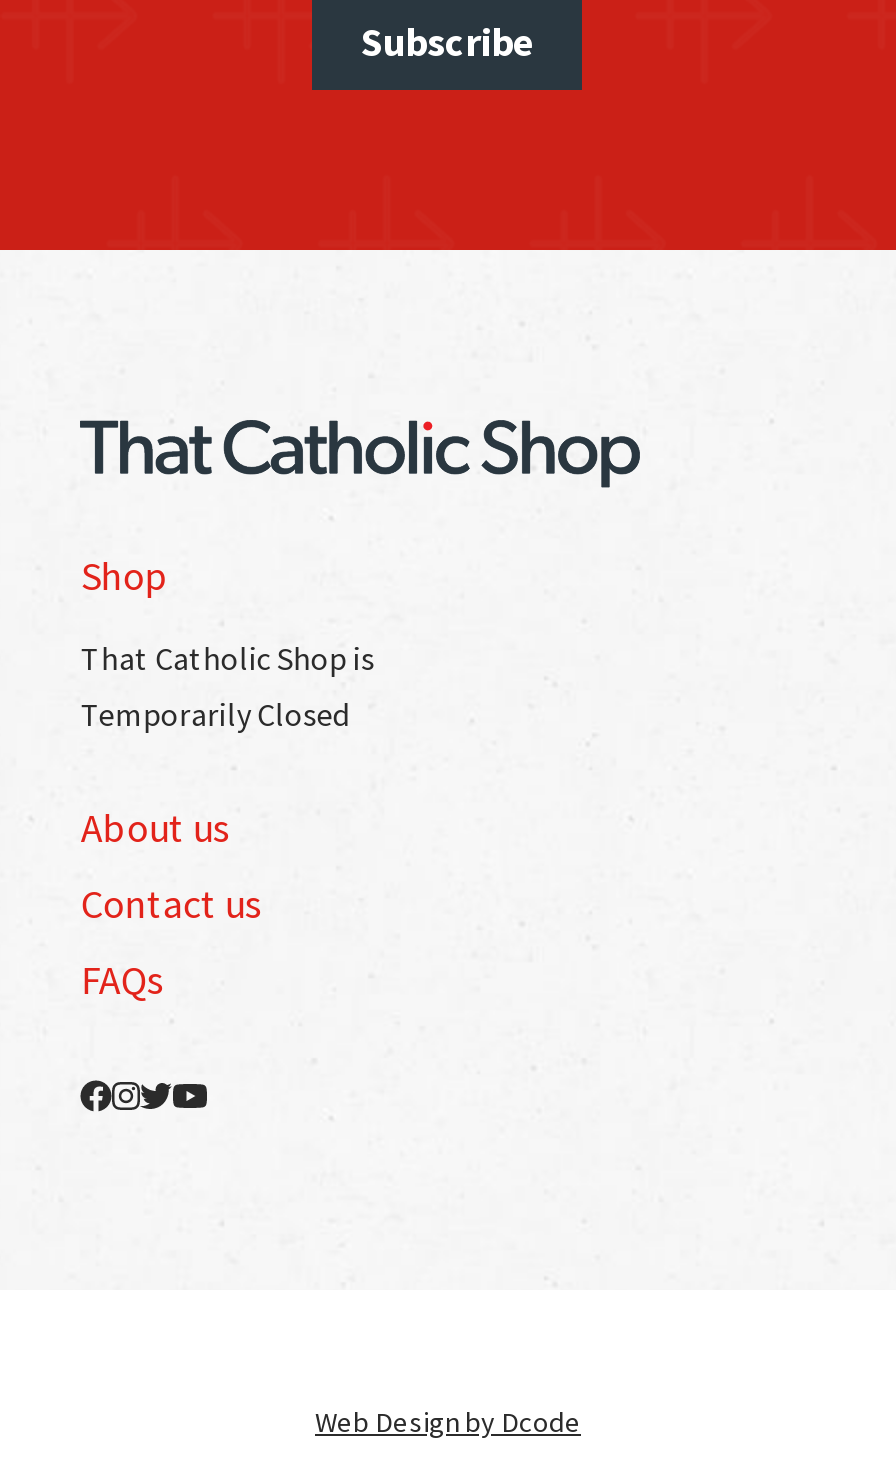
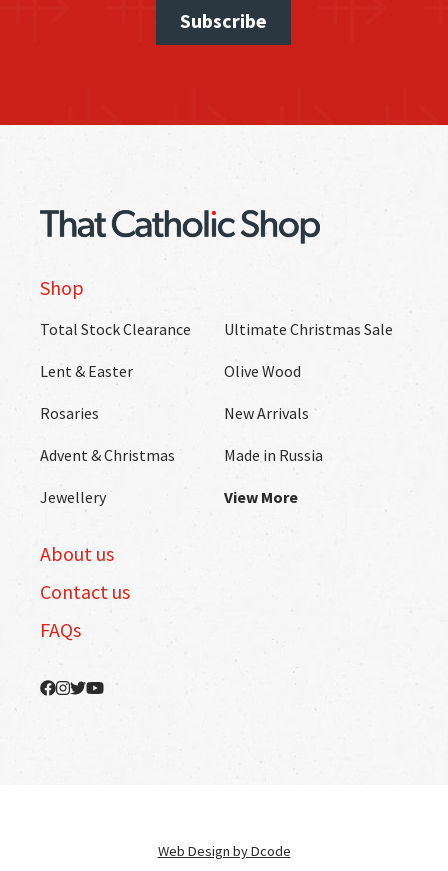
- That Catholic Shop is
- Temporarily Closed
+ Total Stock Clearance
+ Ultimate Christmas Sale
+ Lent & Easter
+ Olive Wood
+ Rosaries
+ New Arrivals
+ Advent & Christmas
+ Made in Russia
+ Jewellery
+ View More
